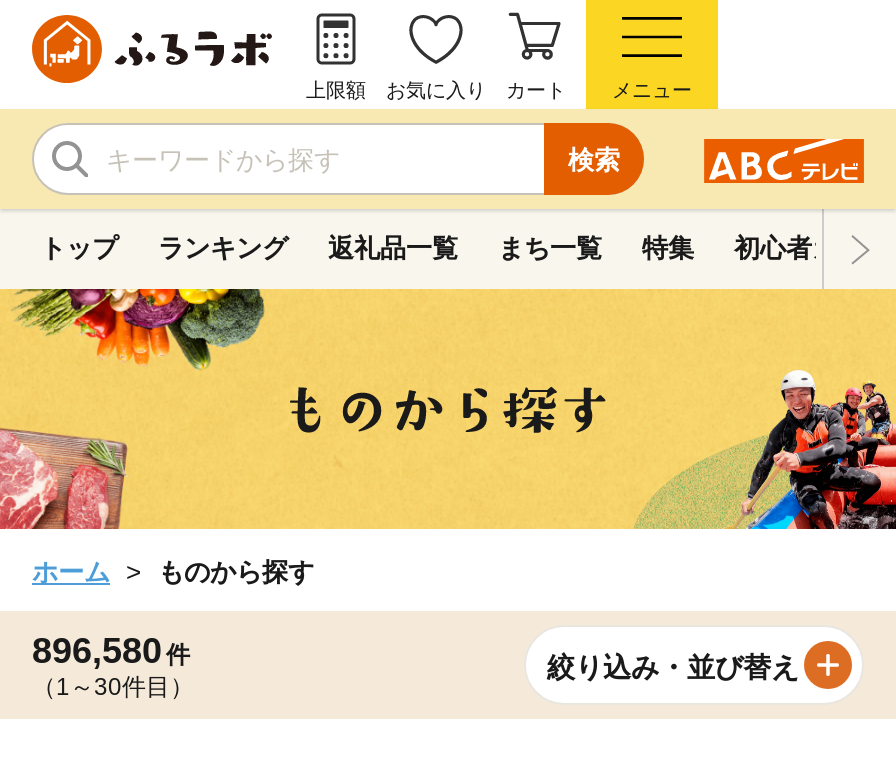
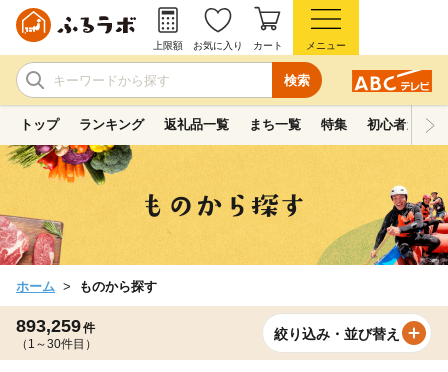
- 896,580 件
+ 893,259 件
